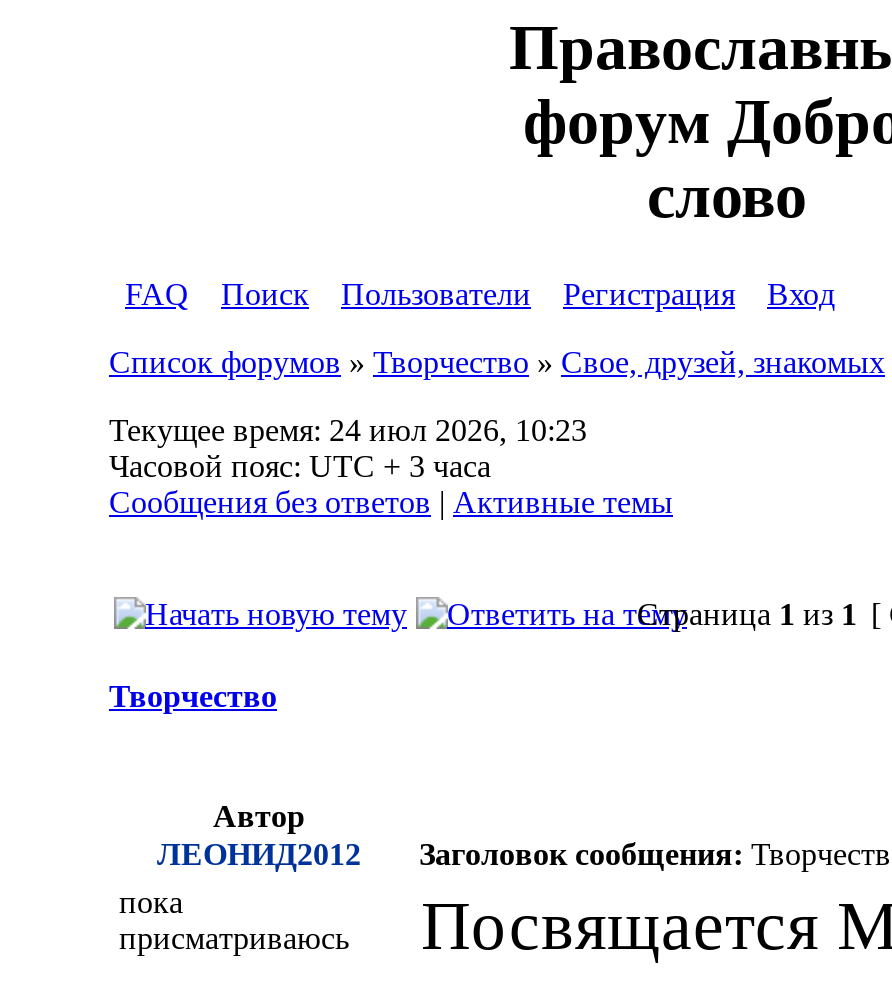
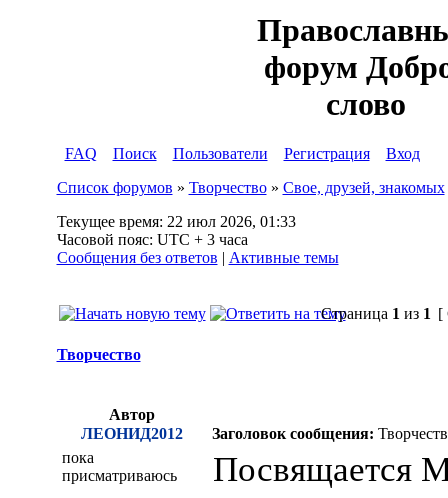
- Текущее время: 24 июл 2026, 10:23
+ Текущее время: 22 июл 2026, 01:33
